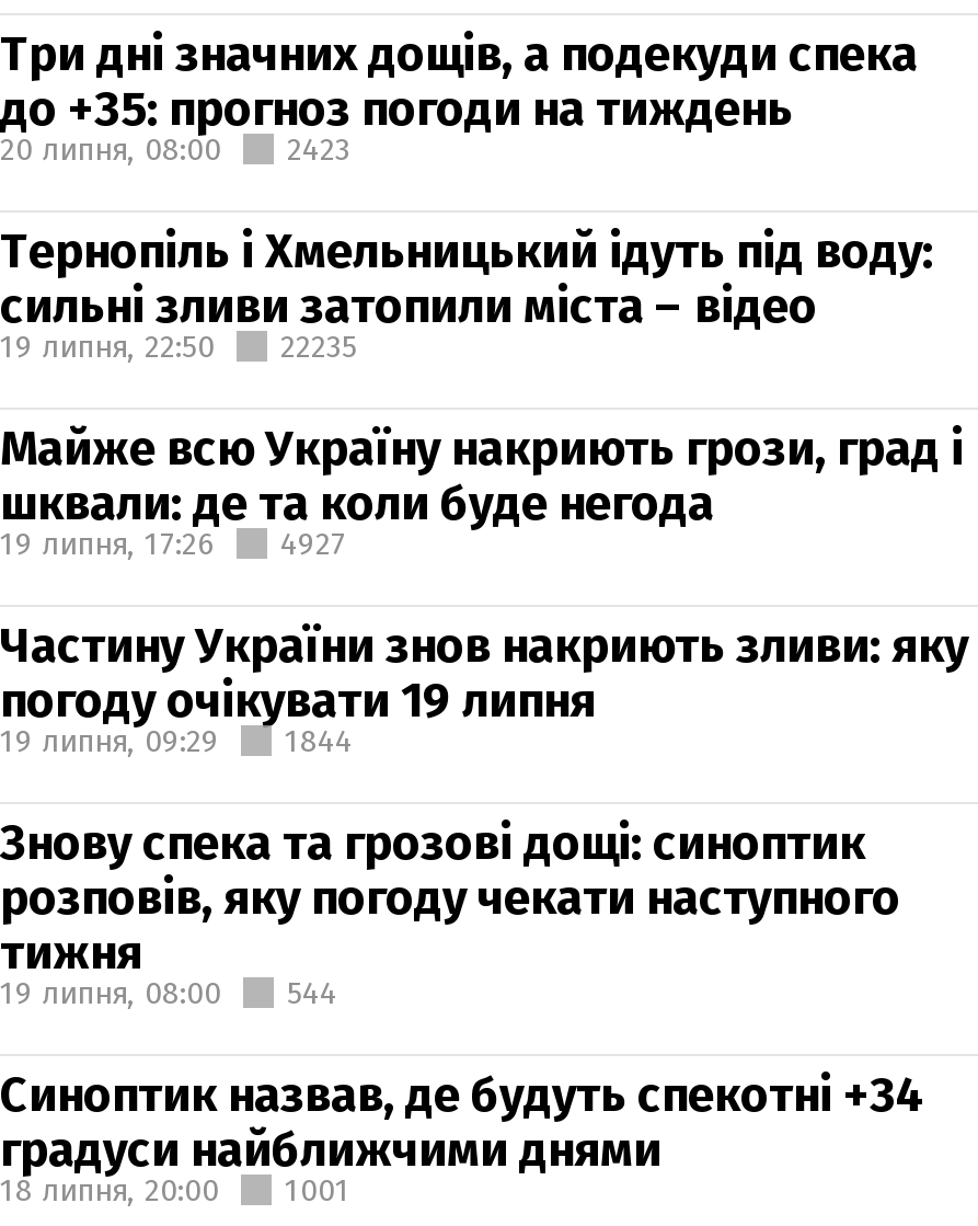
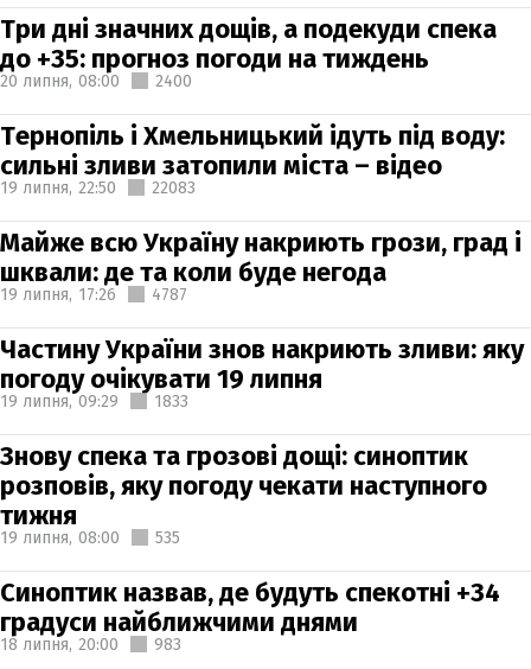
- 20 липня, 08:00 2423
+ 20 липня, 08:00 2400

- 19 липня, 22:50 22235
+ 19 липня, 22:50 22083

- 19 липня, 17:26 4927
+ 19 липня, 17:26 4787

- 19 липня, 09:29 1844
+ 19 липня, 09:29 1833

- 19 липня, 08:00 544
+ 19 липня, 08:00 535

- 18 липня, 20:00 1001
+ 18 липня, 20:00 983
